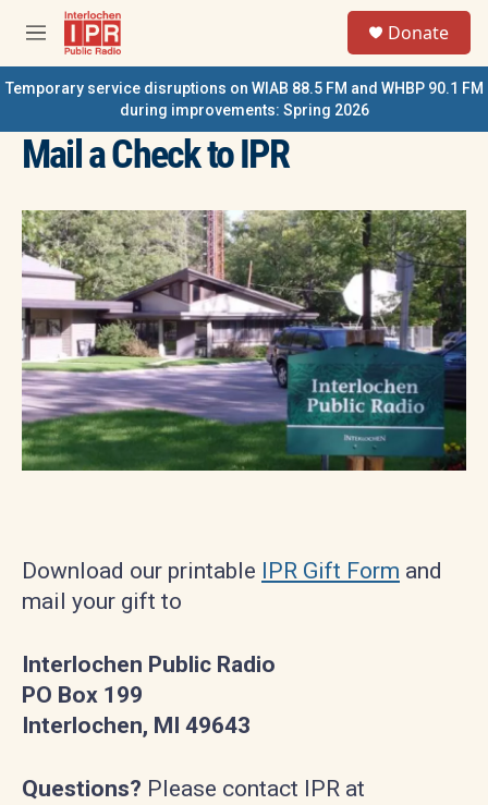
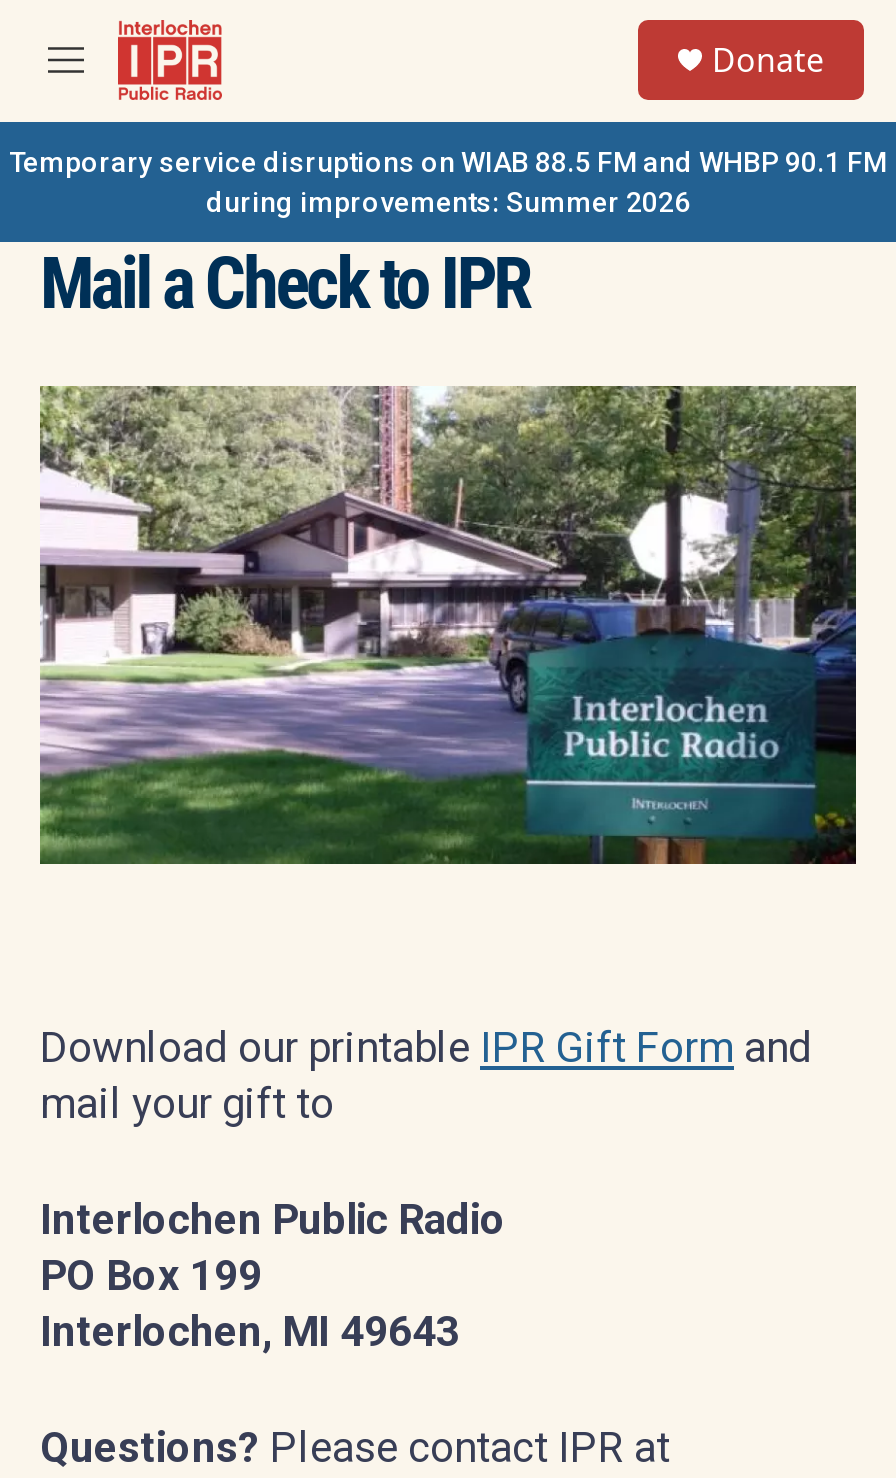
- during improvements: Spring 2026
+ during improvements: Summer 2026
